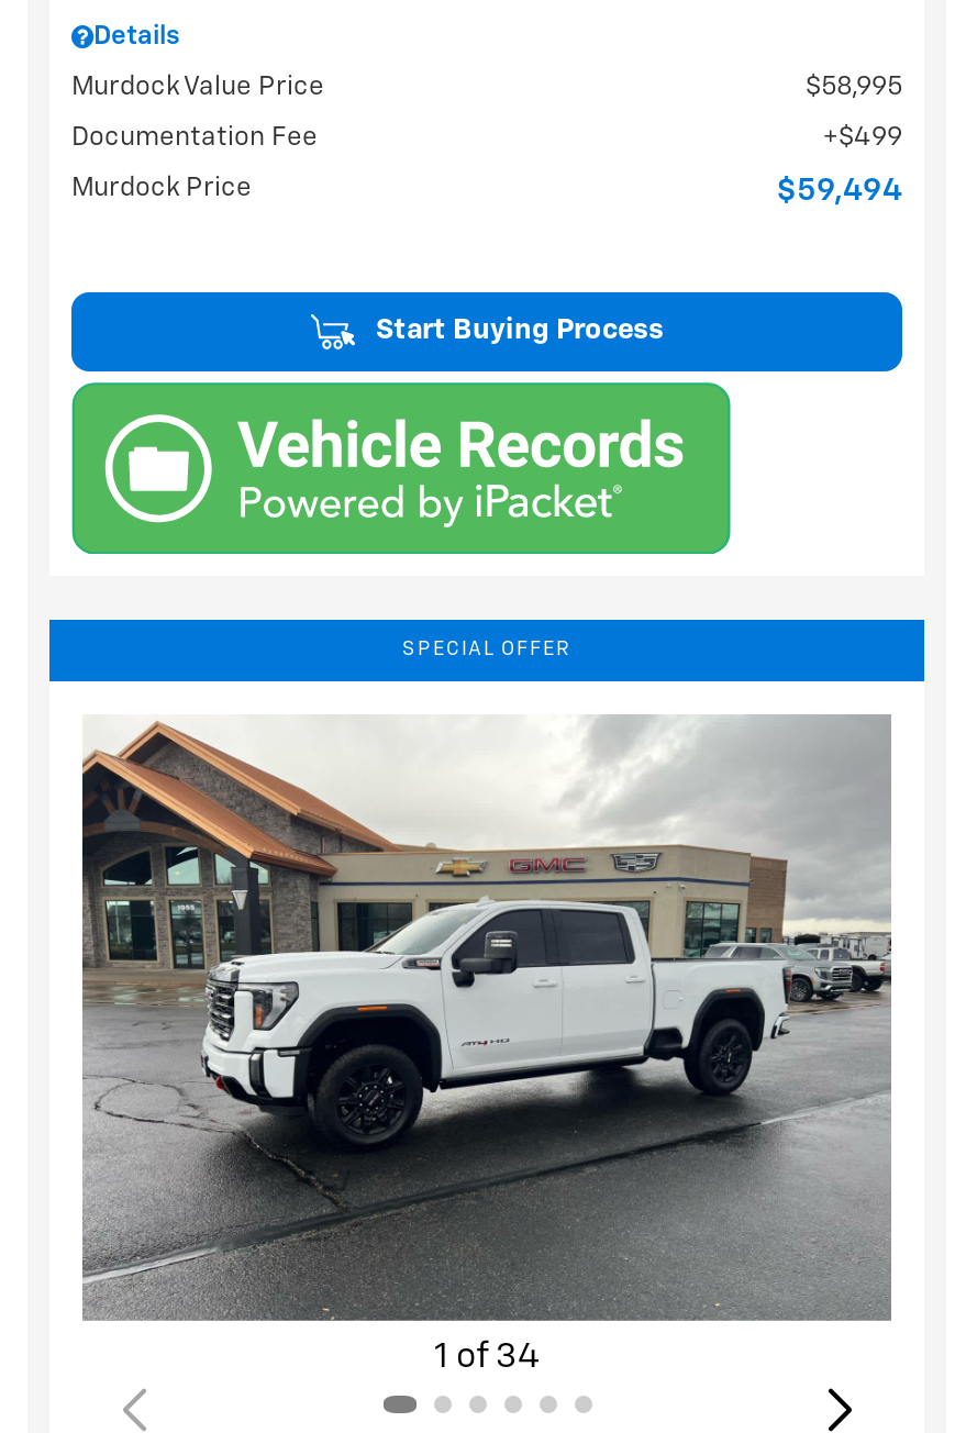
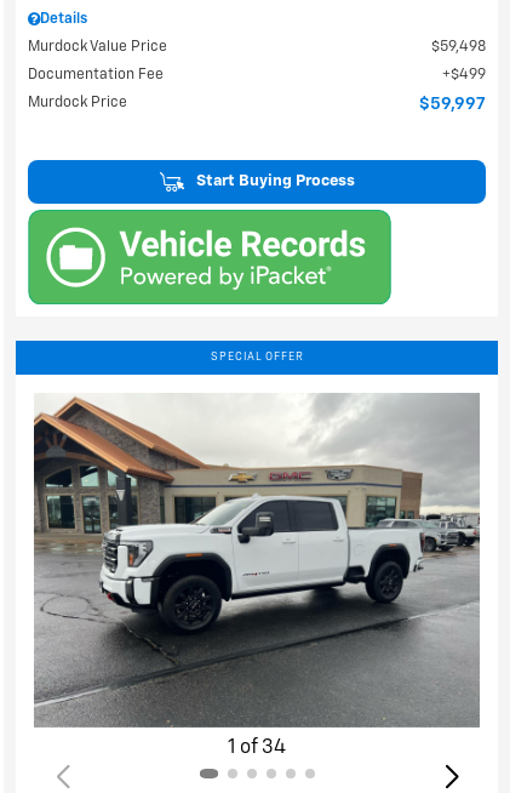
- $58,995
+ $59,498

- $59,494
+ $59,997
